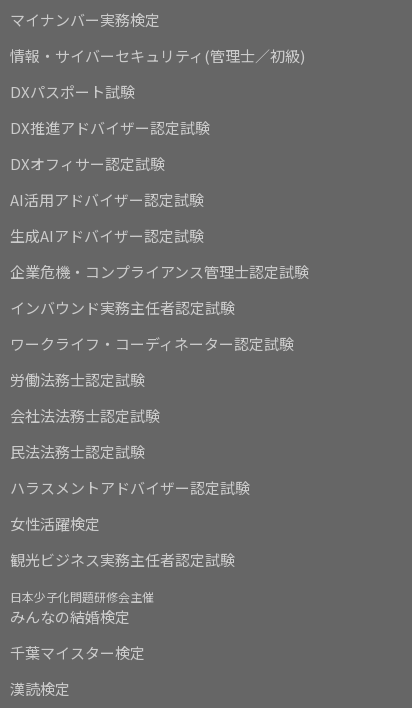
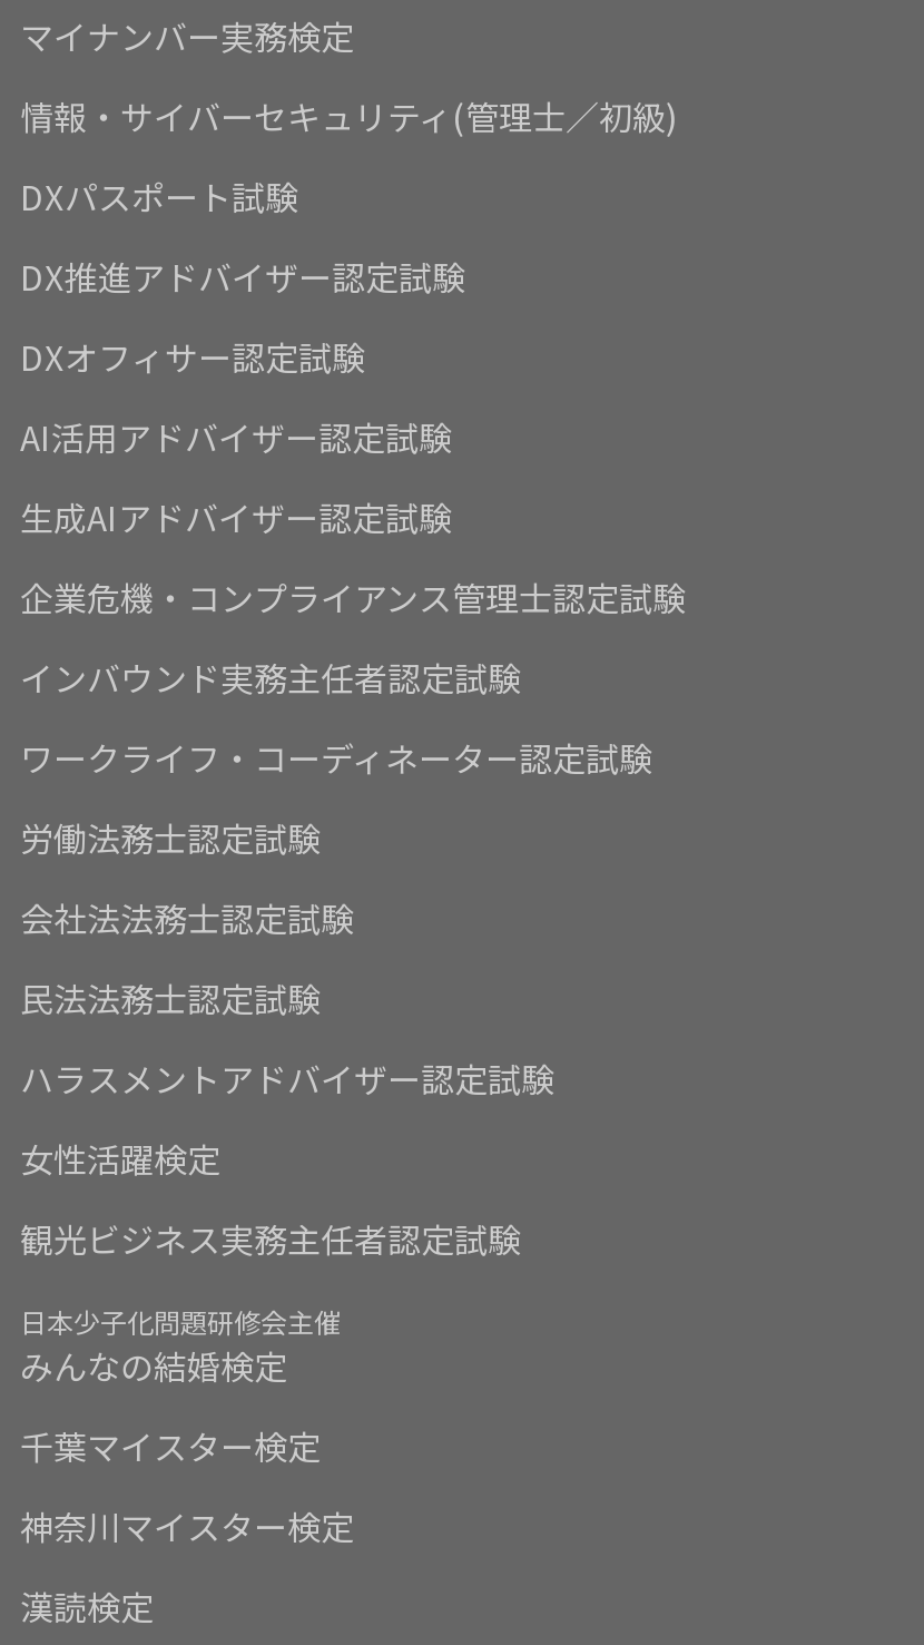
+ 神奈川マイスター検定
